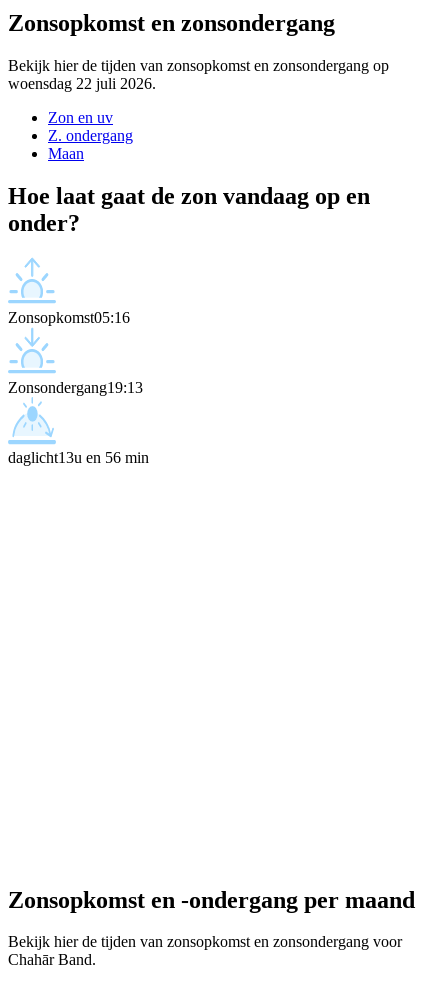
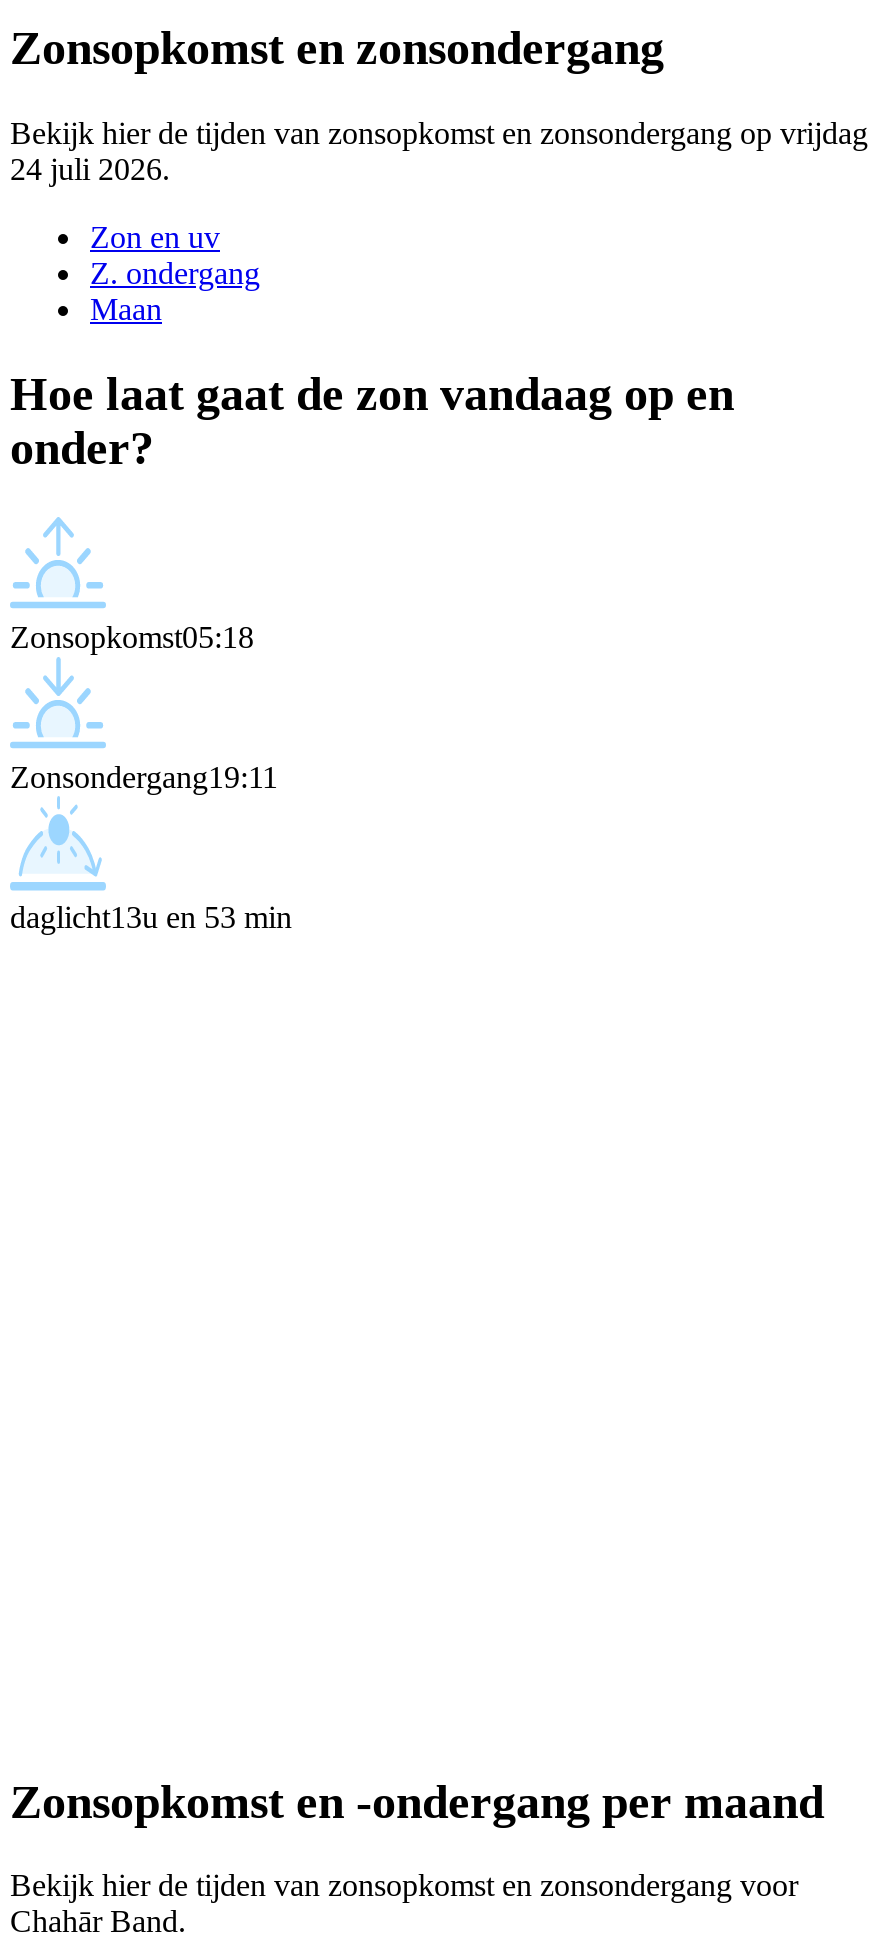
- Bekijk hier de tijden van zonsopkomst en zonsondergang op
- woensdag 22 juli 2026.
+ Bekijk hier de tijden van zonsopkomst en zonsondergang op vrijdag
+ 24 juli 2026.

- Zonsopkomst05:16
+ Zonsopkomst05:18

- Zonsondergang19:13
+ Zonsondergang19:11

- daglicht13u en 56 min
+ daglicht13u en 53 min
